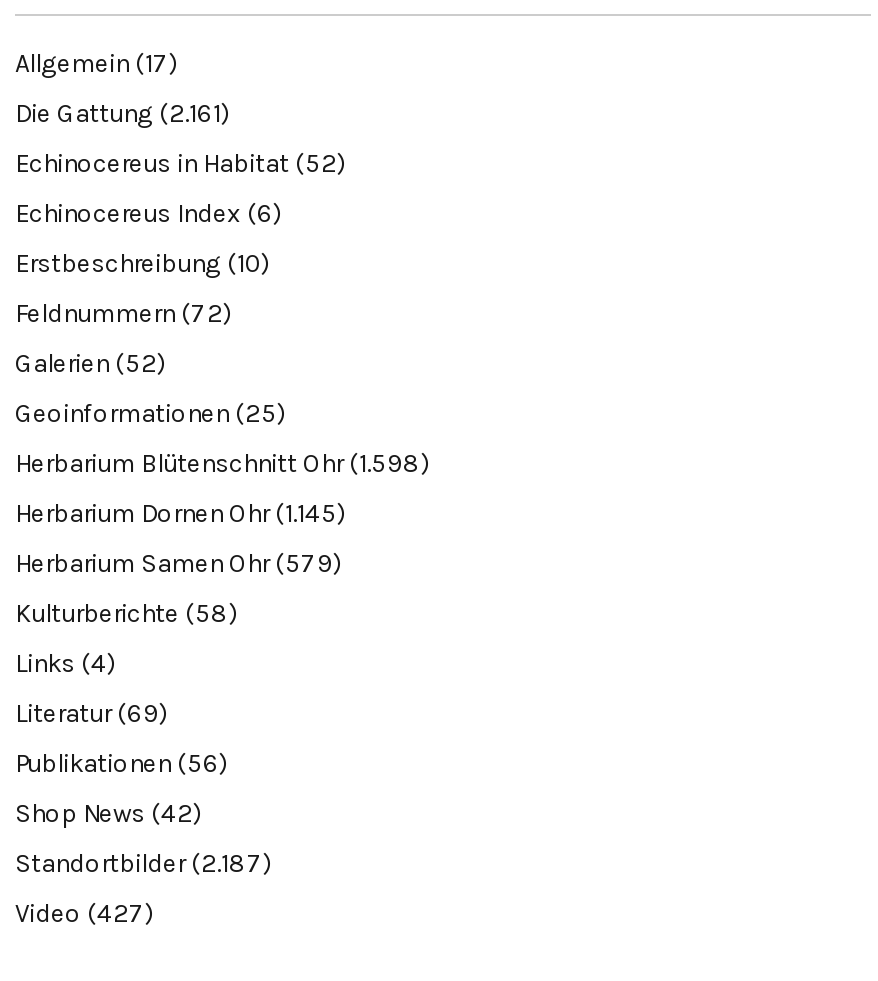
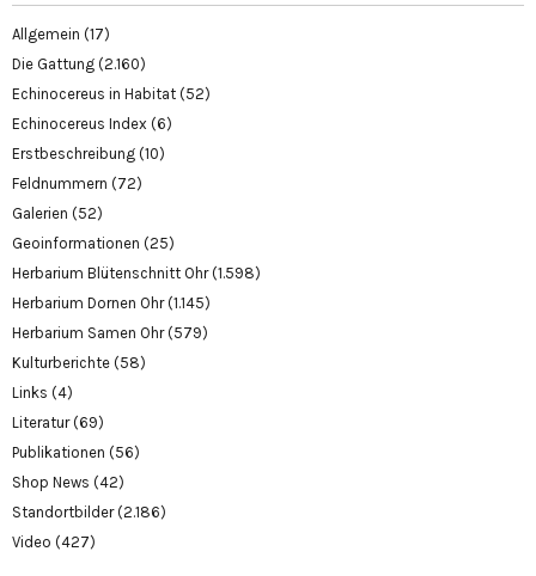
- Die Gattung (2.161)
+ Die Gattung (2.160)

- Standortbilder (2.187)
+ Standortbilder (2.186)
